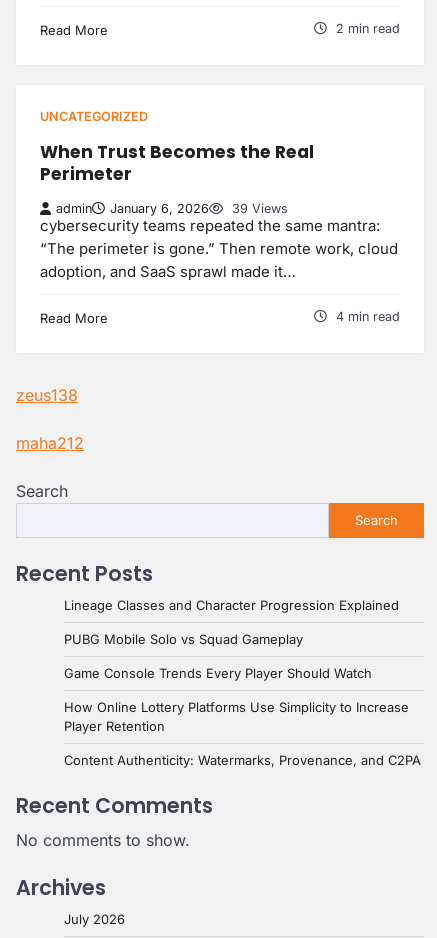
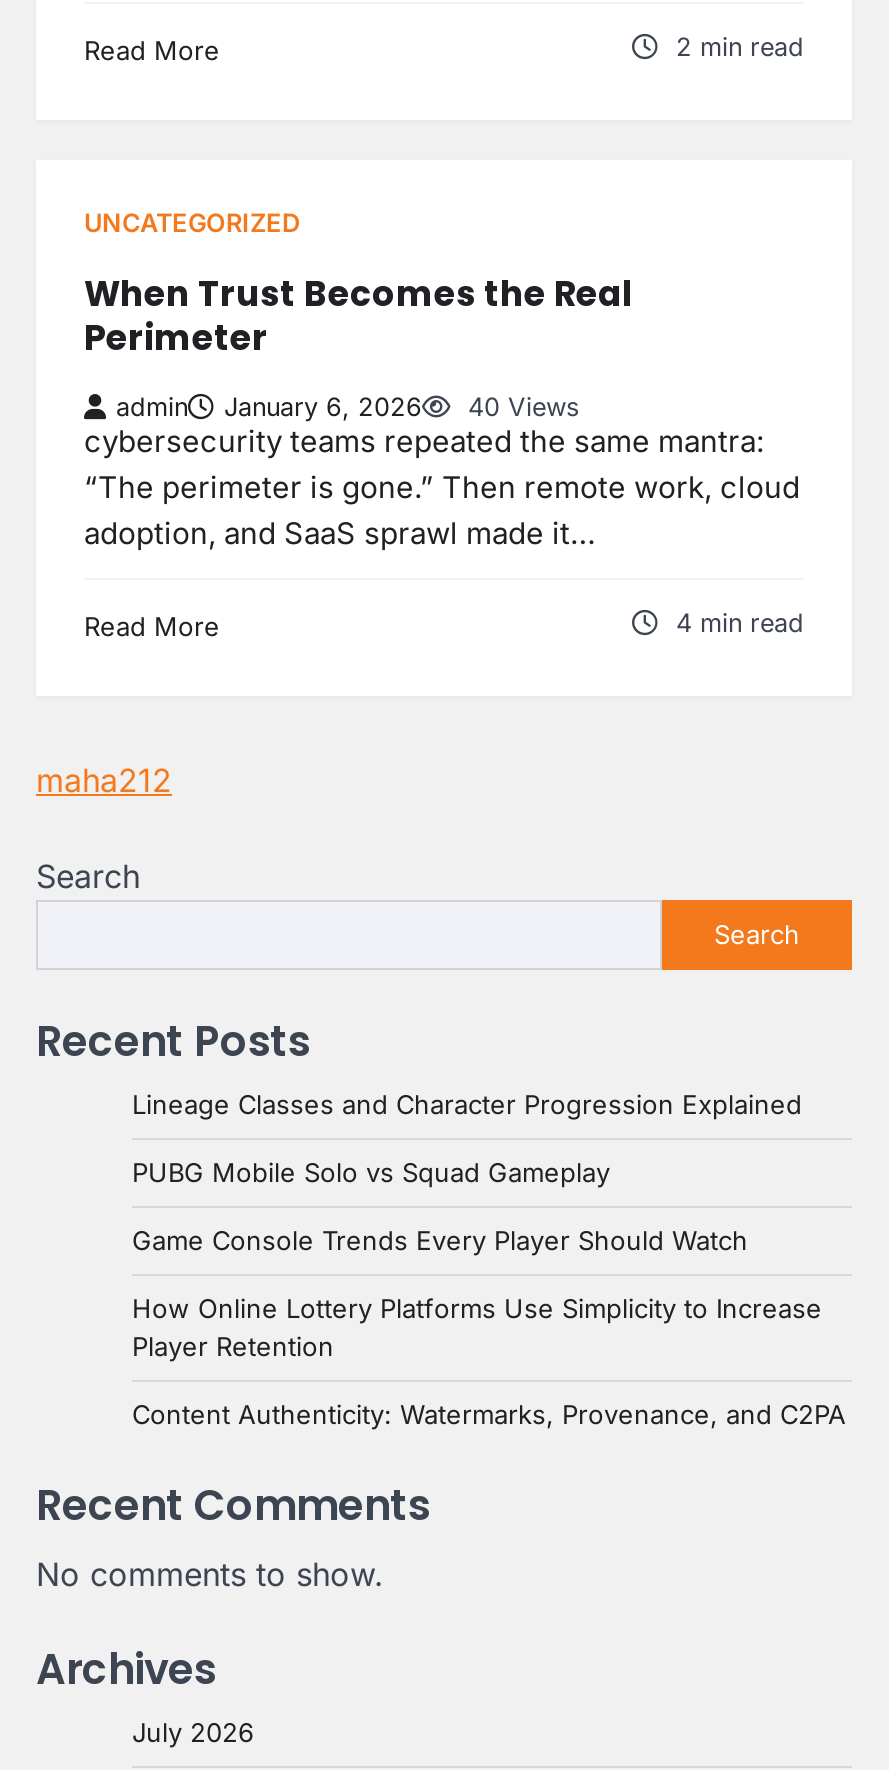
- admin January 6, 2026 39 Views
+ admin January 6, 2026 40 Views

- zeus138
